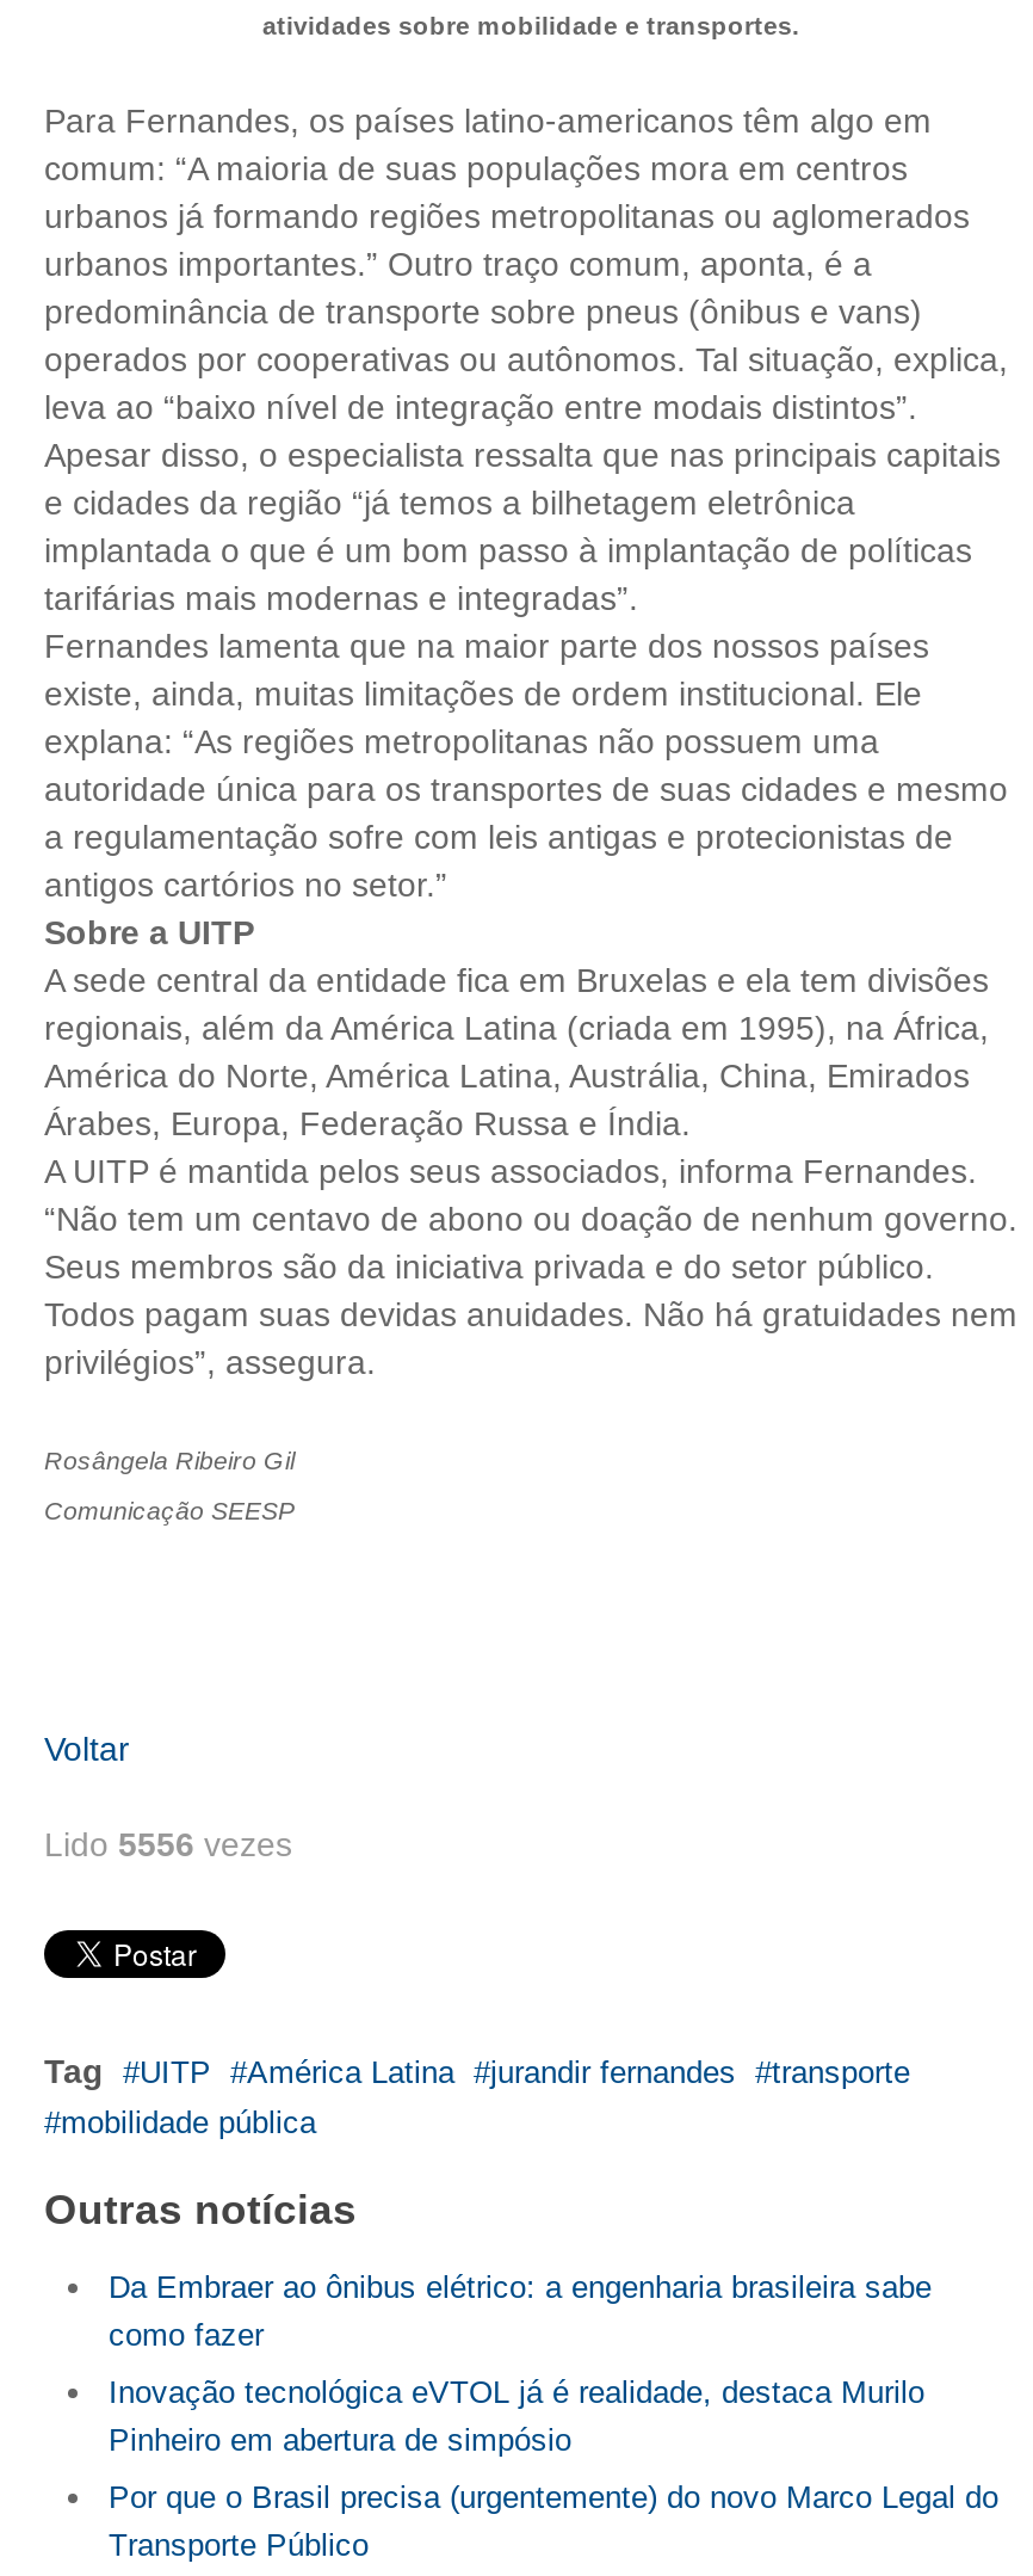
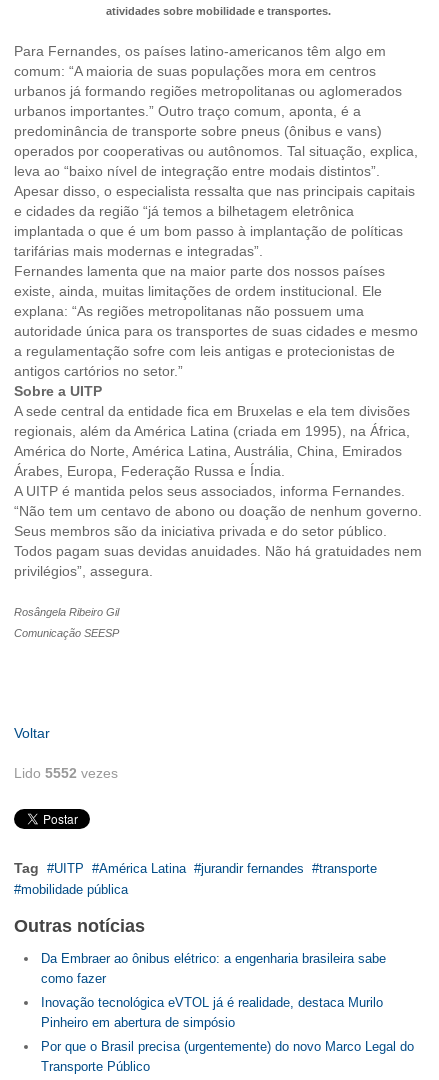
- Lido 5556 vezes
+ Lido 5552 vezes
